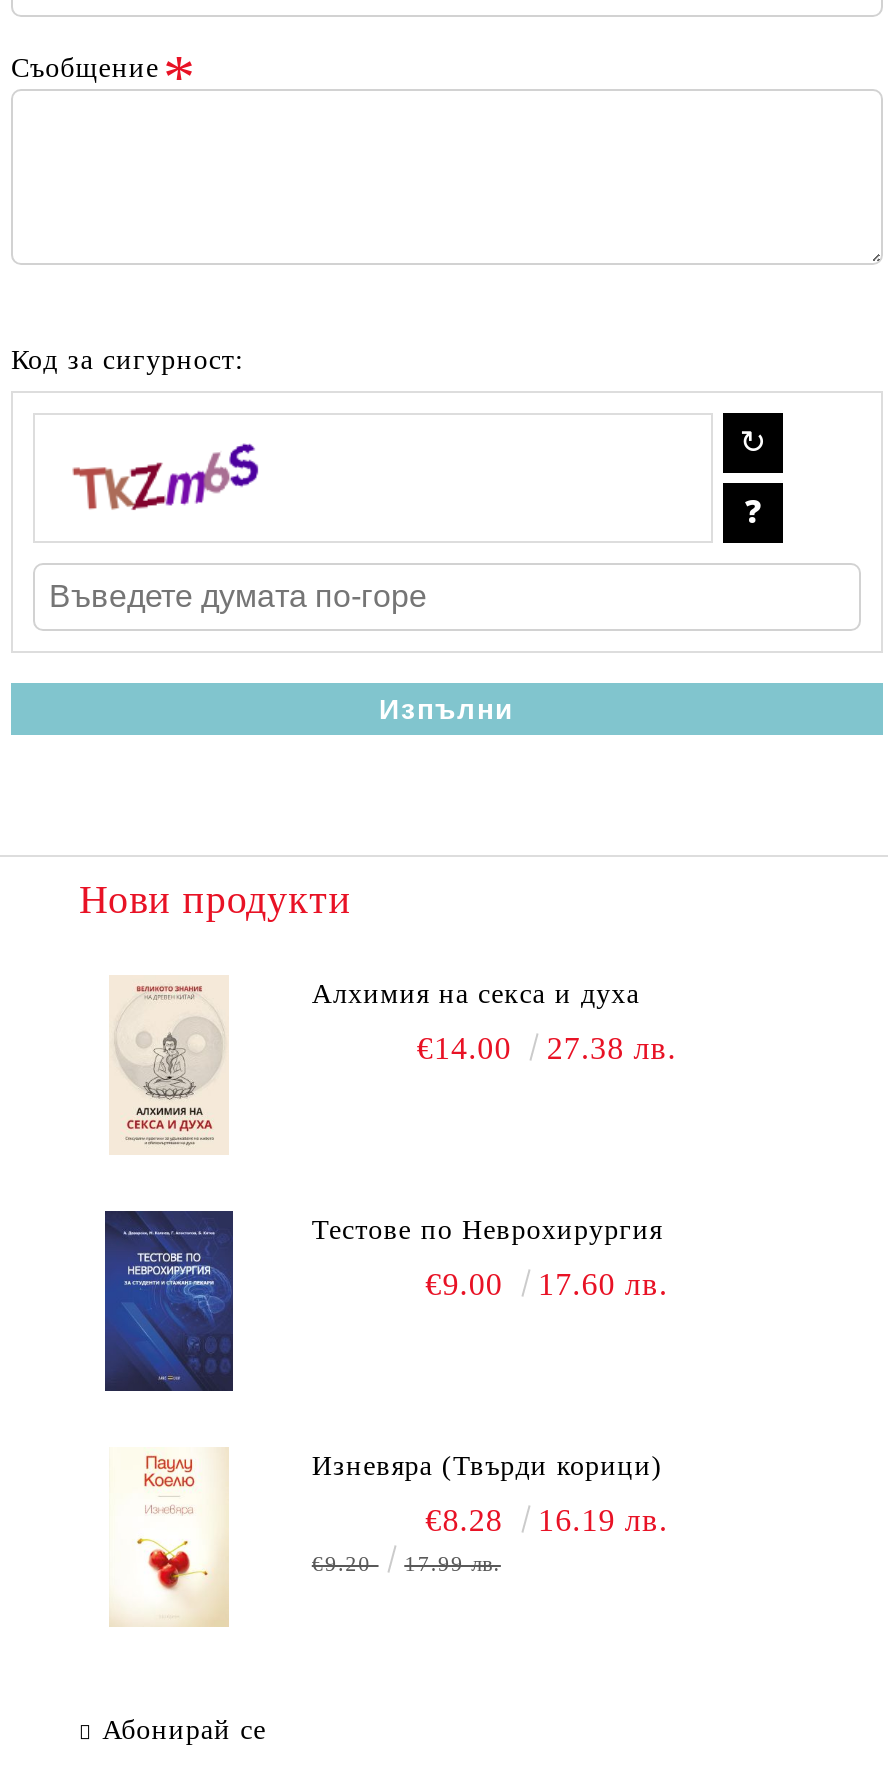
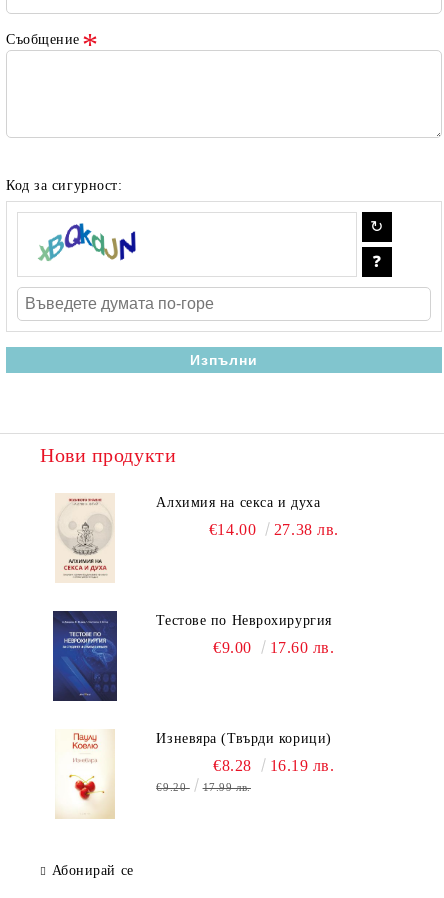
- [image]
+ [image]
